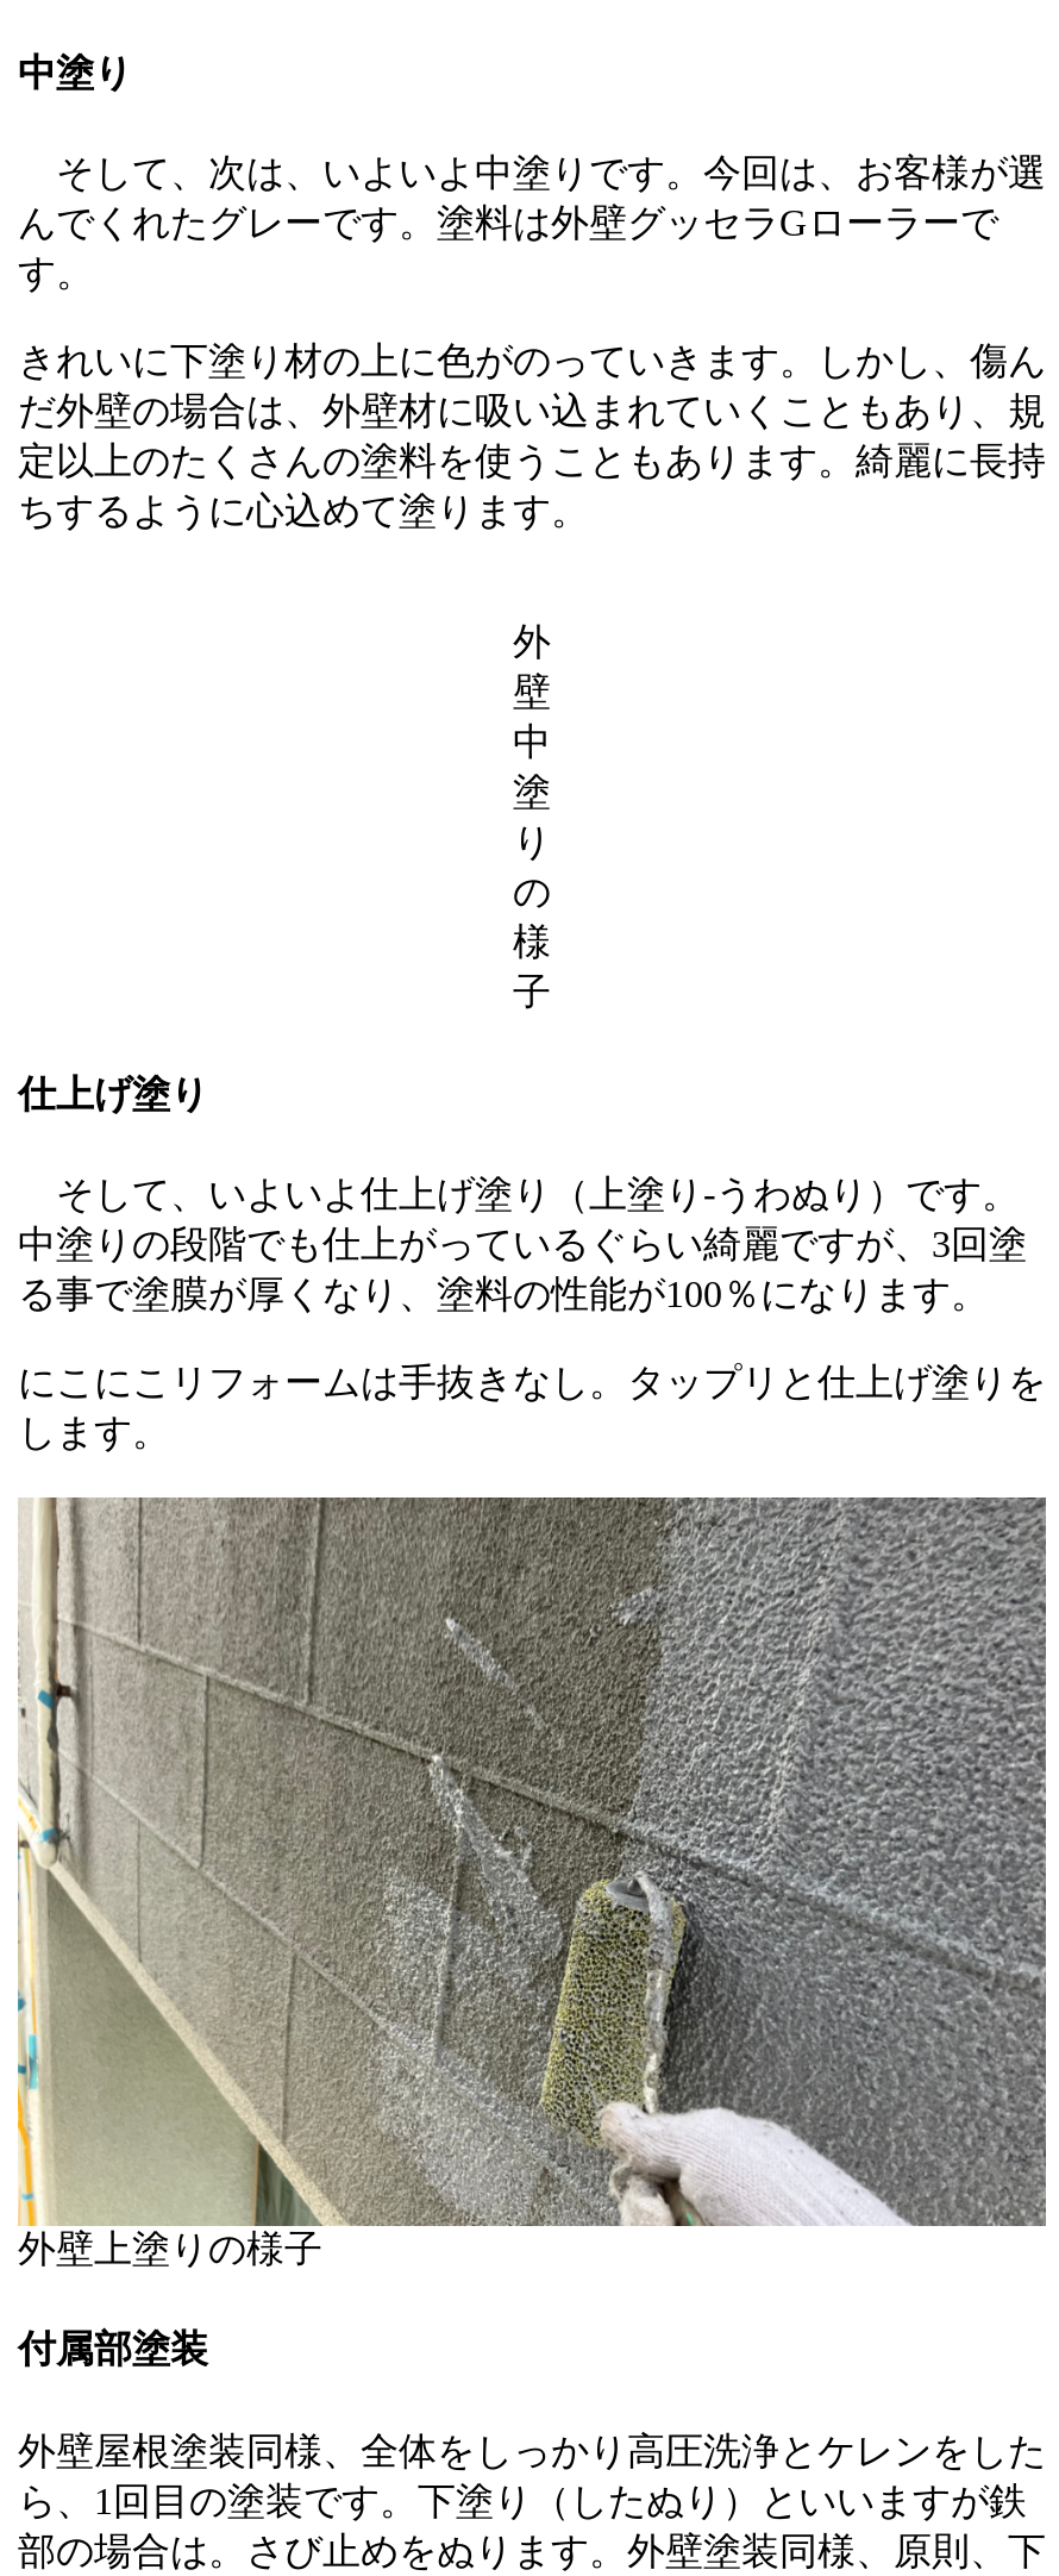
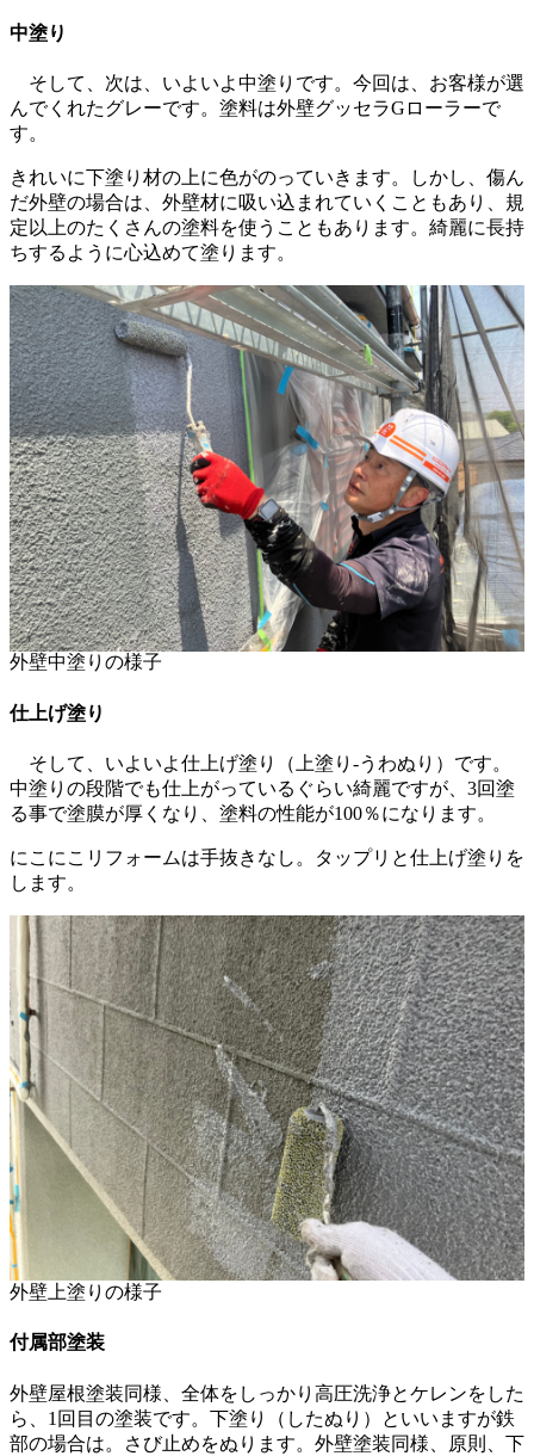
+ [image]
